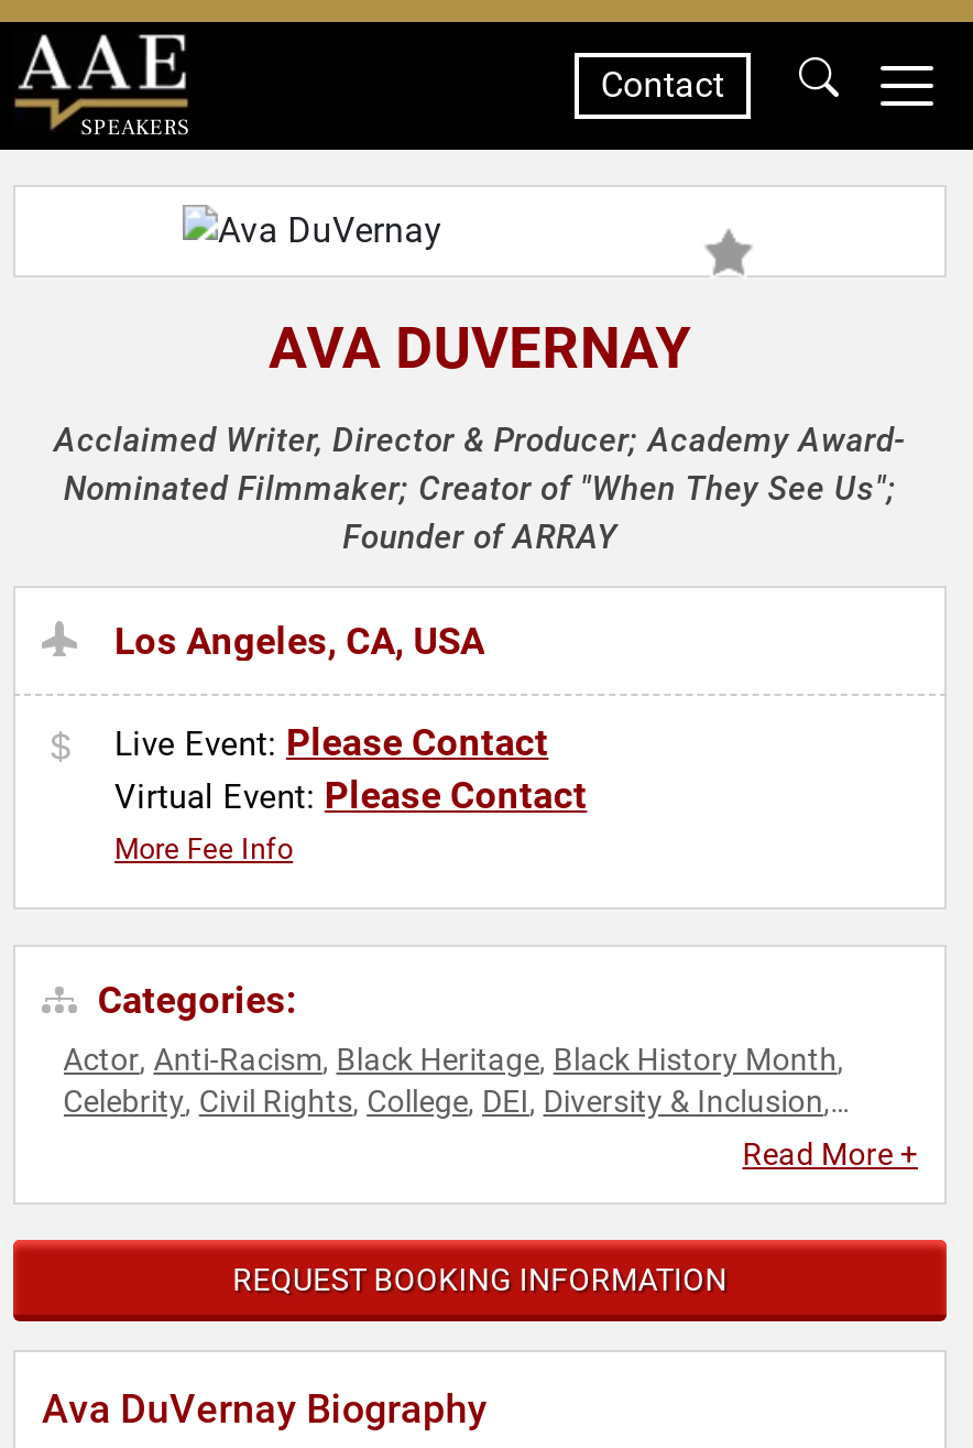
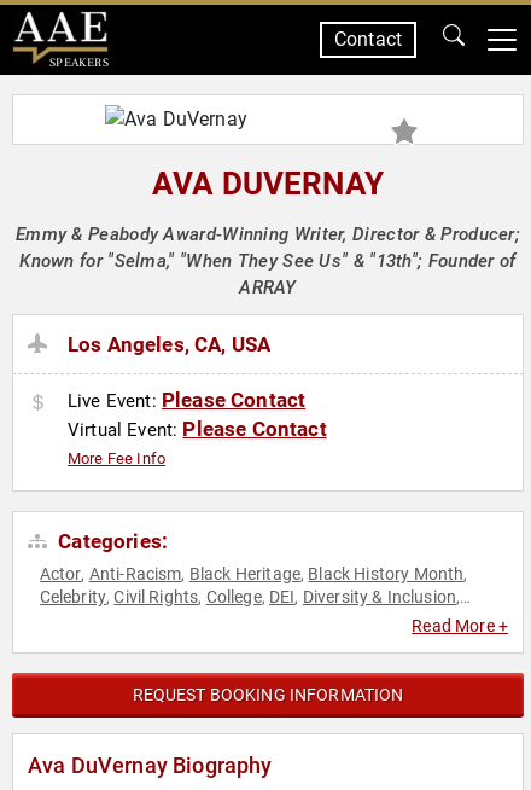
- Acclaimed Writer, Director & Producer; Academy Award-
- Nominated Filmmaker; Creator of "When They See Us";
- Founder of ARRAY
+ Emmy & Peabody Award-Winning Writer, Director & Producer;
+ Known for "Selma," "When They See Us" & "13th"; Founder of
+ ARRAY
